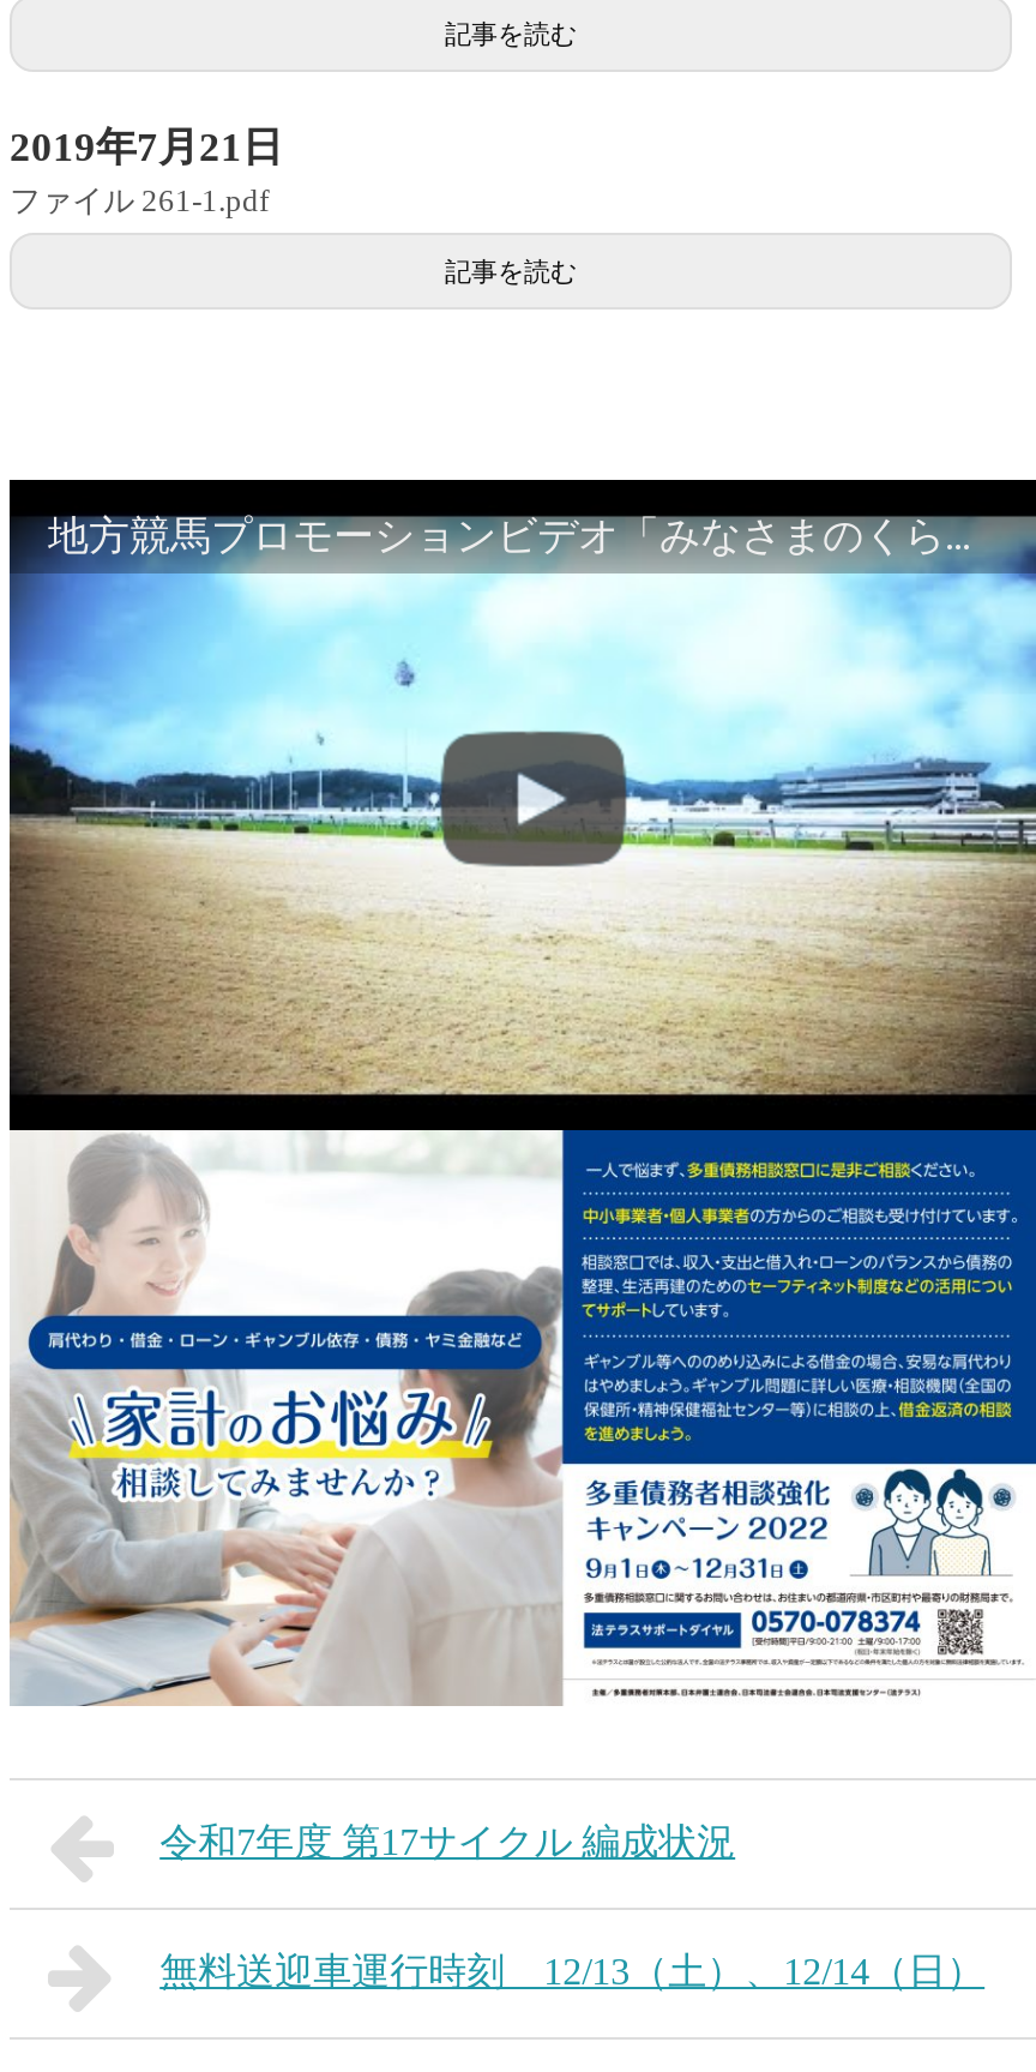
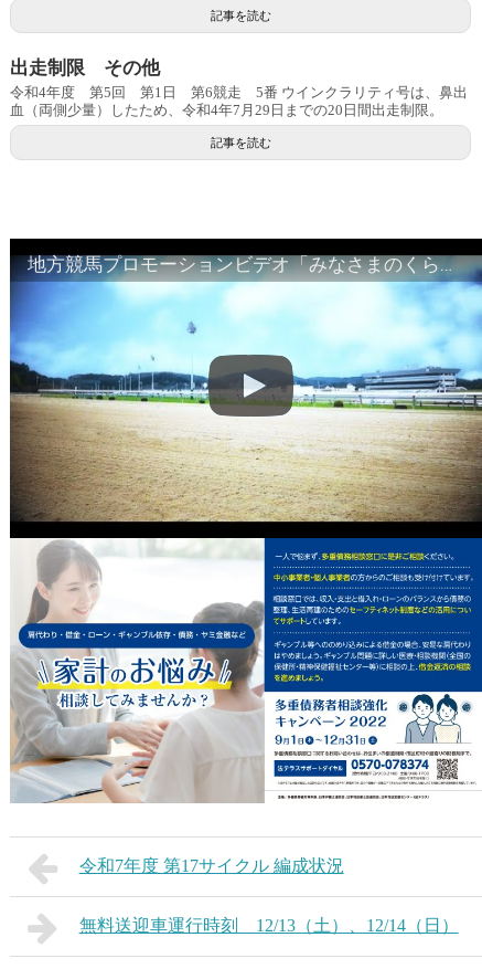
- 2019年7月21日
- ファイル 261-1.pdf
+ 出走制限 その他
+ 令和4年度 第5回 第1日 第6競走 5番 ウインクラリティ号は、鼻出
+ 血（両側少量）したため、令和4年7月29日までの20日間出走制限。
